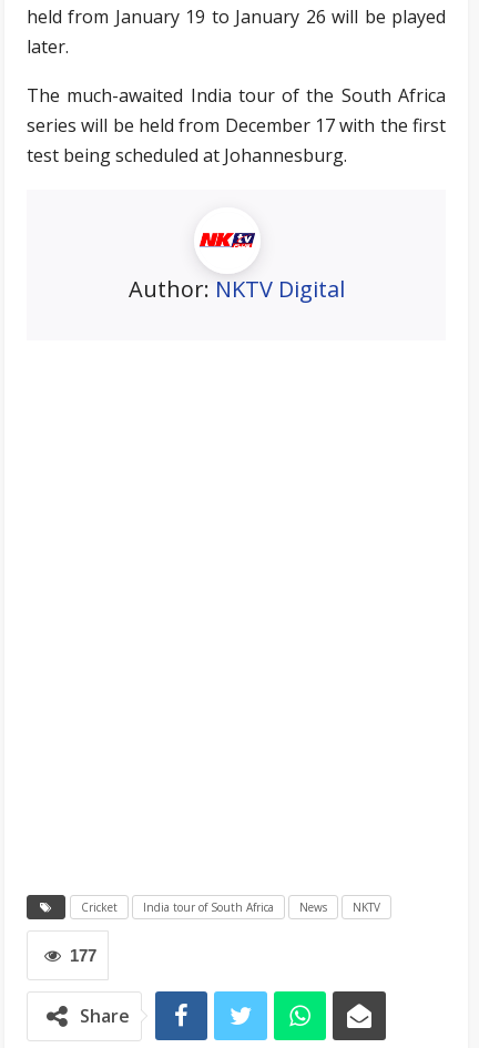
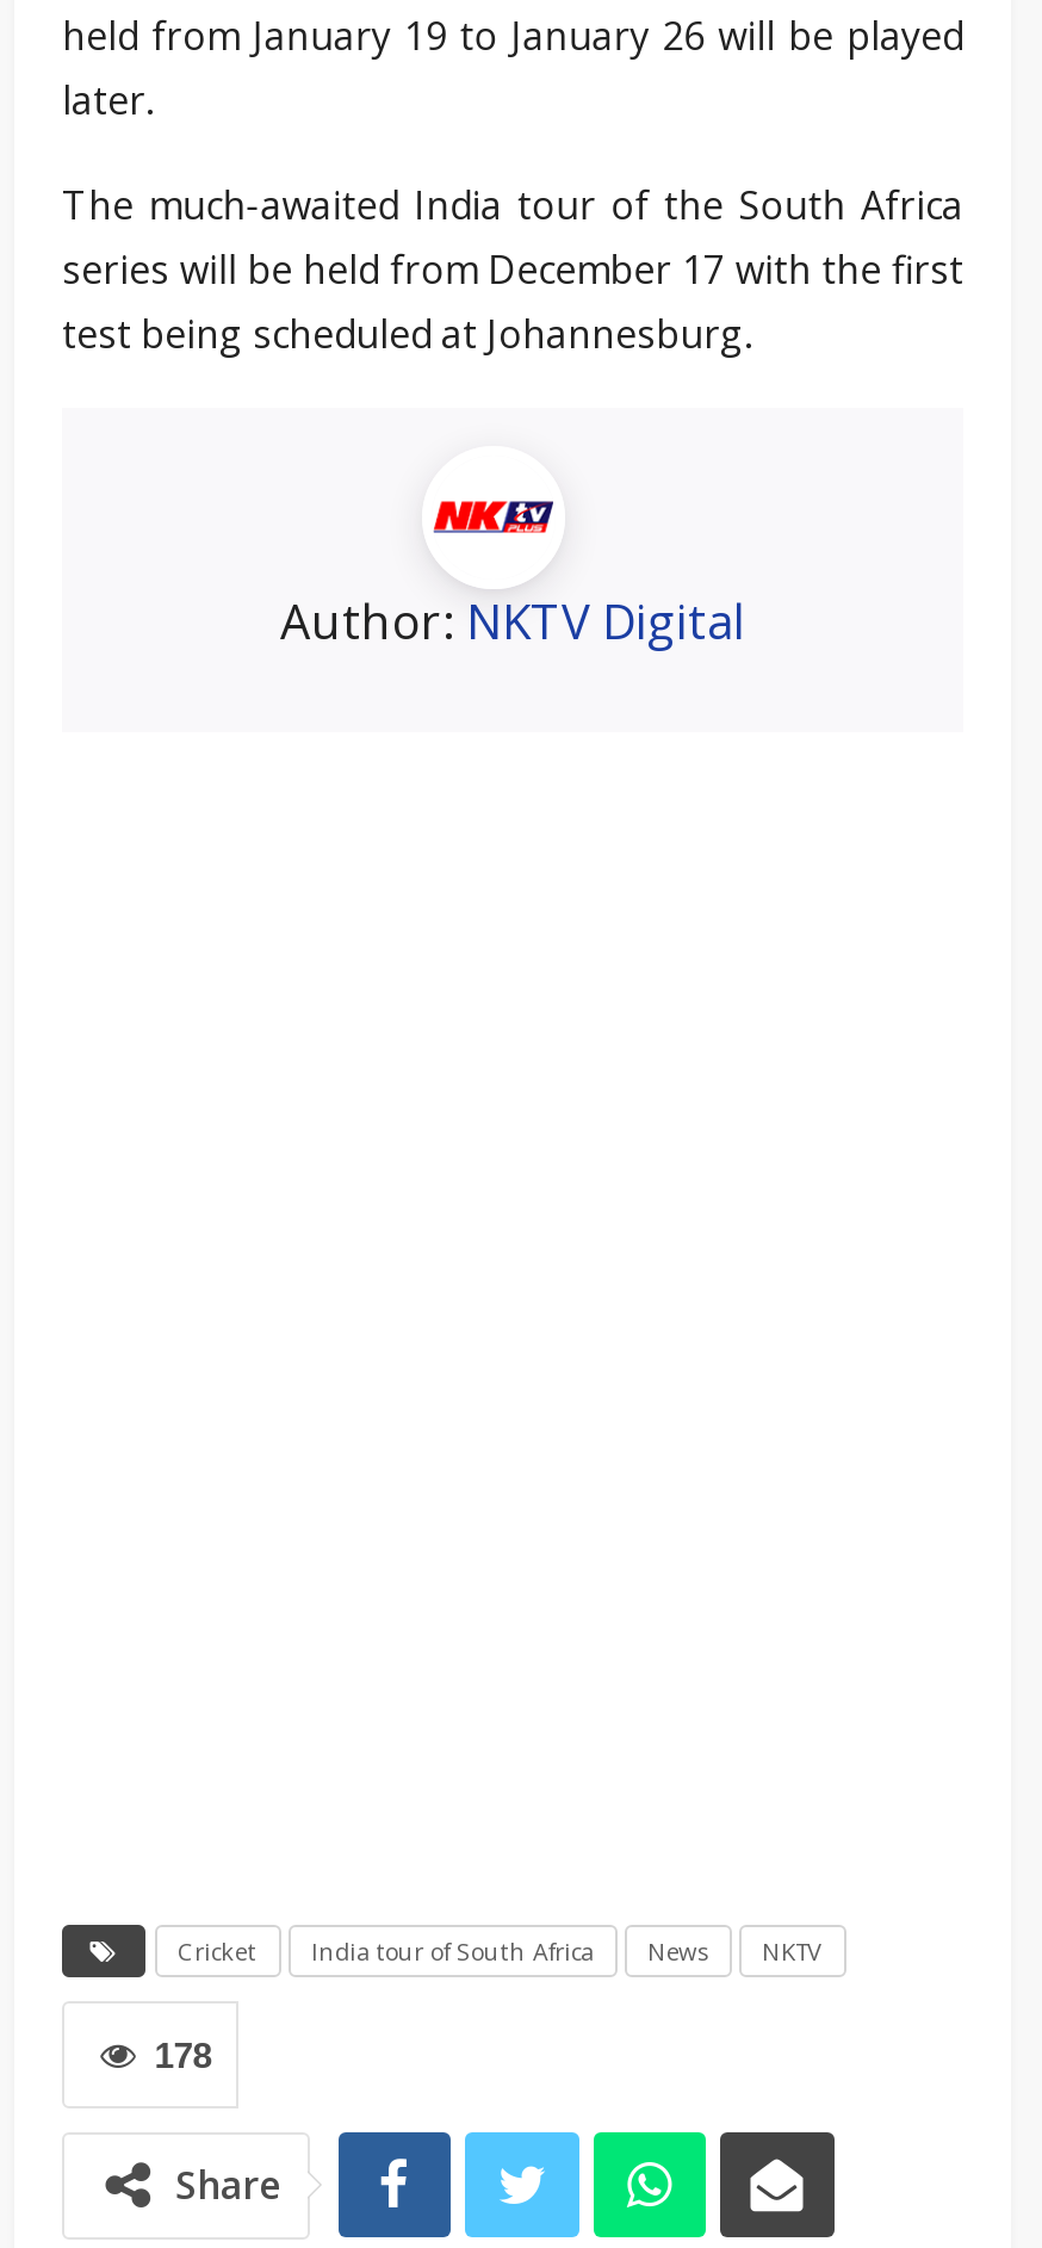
- 177
+ 178
